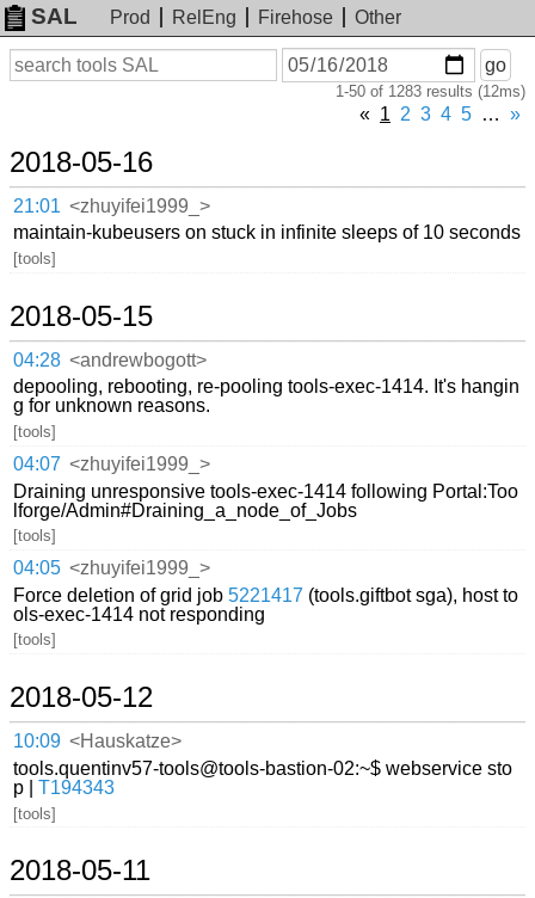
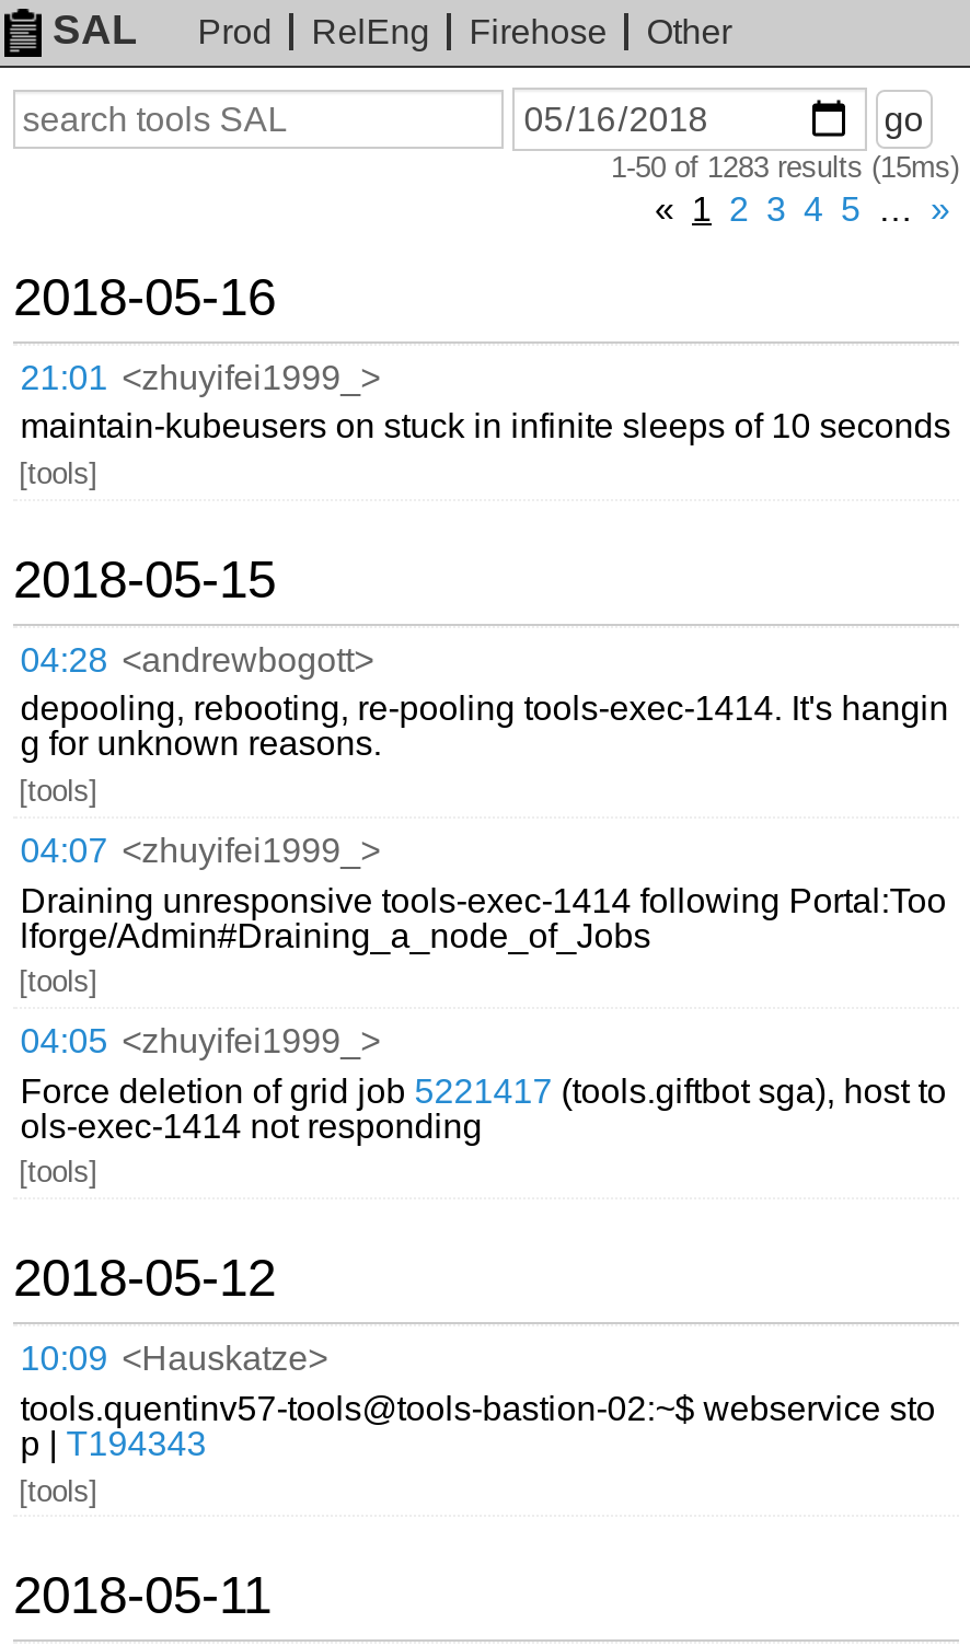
- 1-50 of 1283 results (12ms)
+ 1-50 of 1283 results (15ms)
